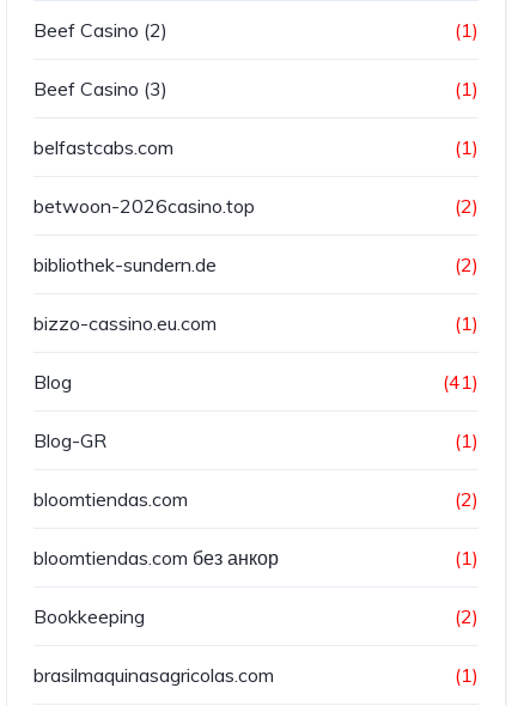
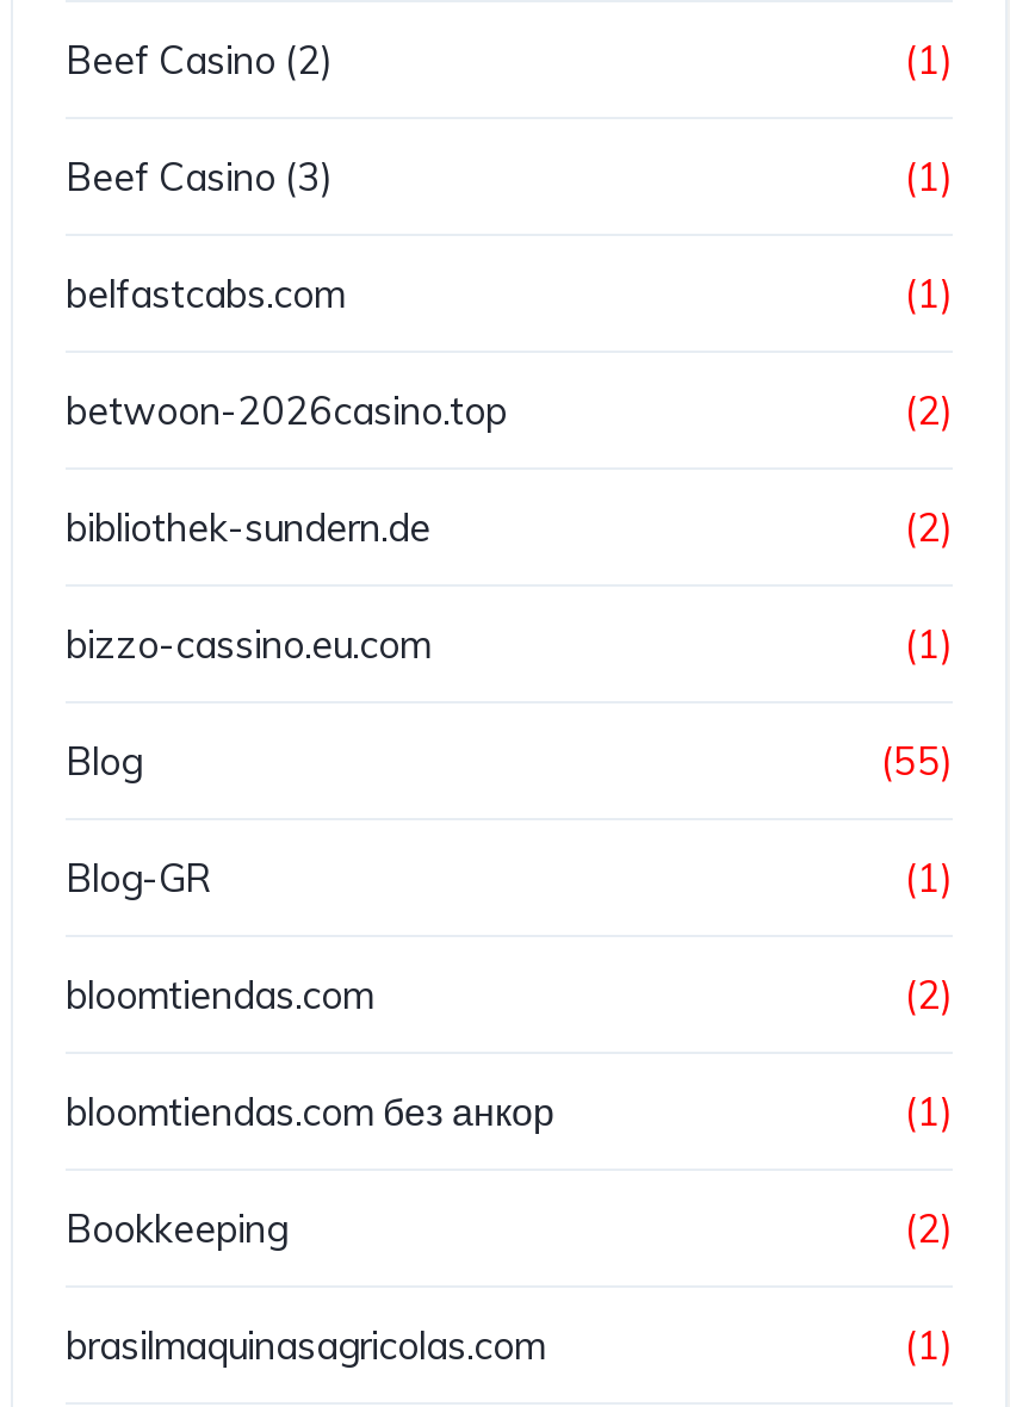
- (41)
+ (55)
